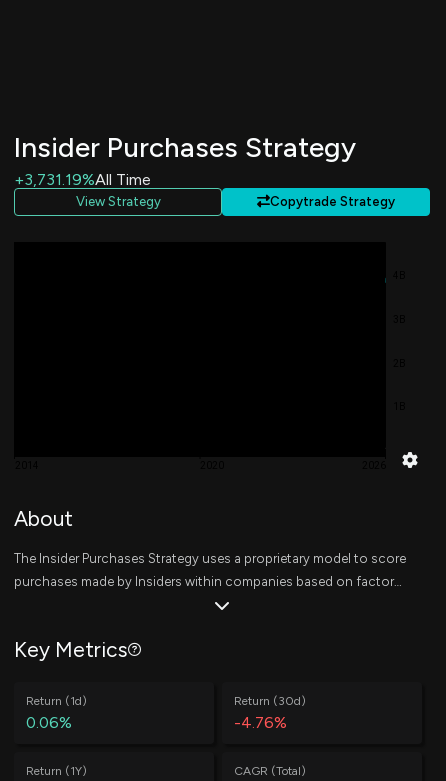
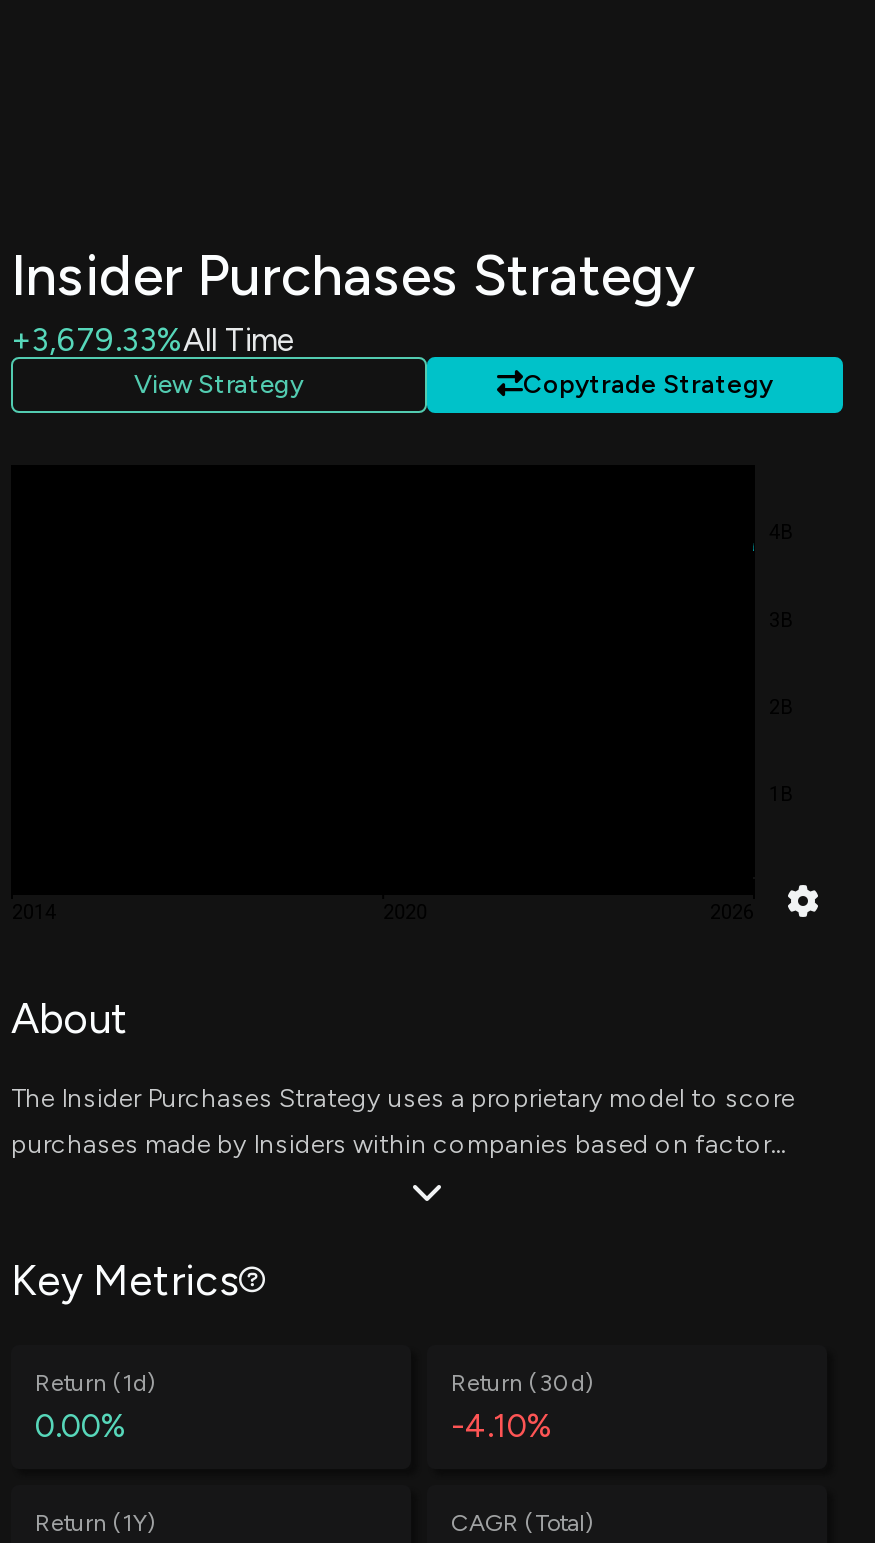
- +3,731.19%All Time
+ +3,679.33%All Time

- 0.06%
+ 0.00%

- -4.76%
+ -4.10%
